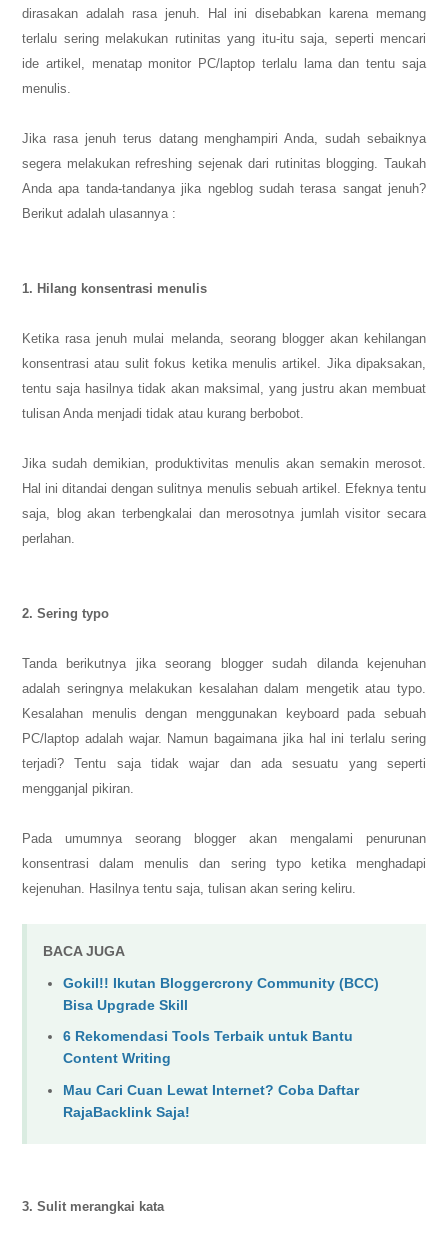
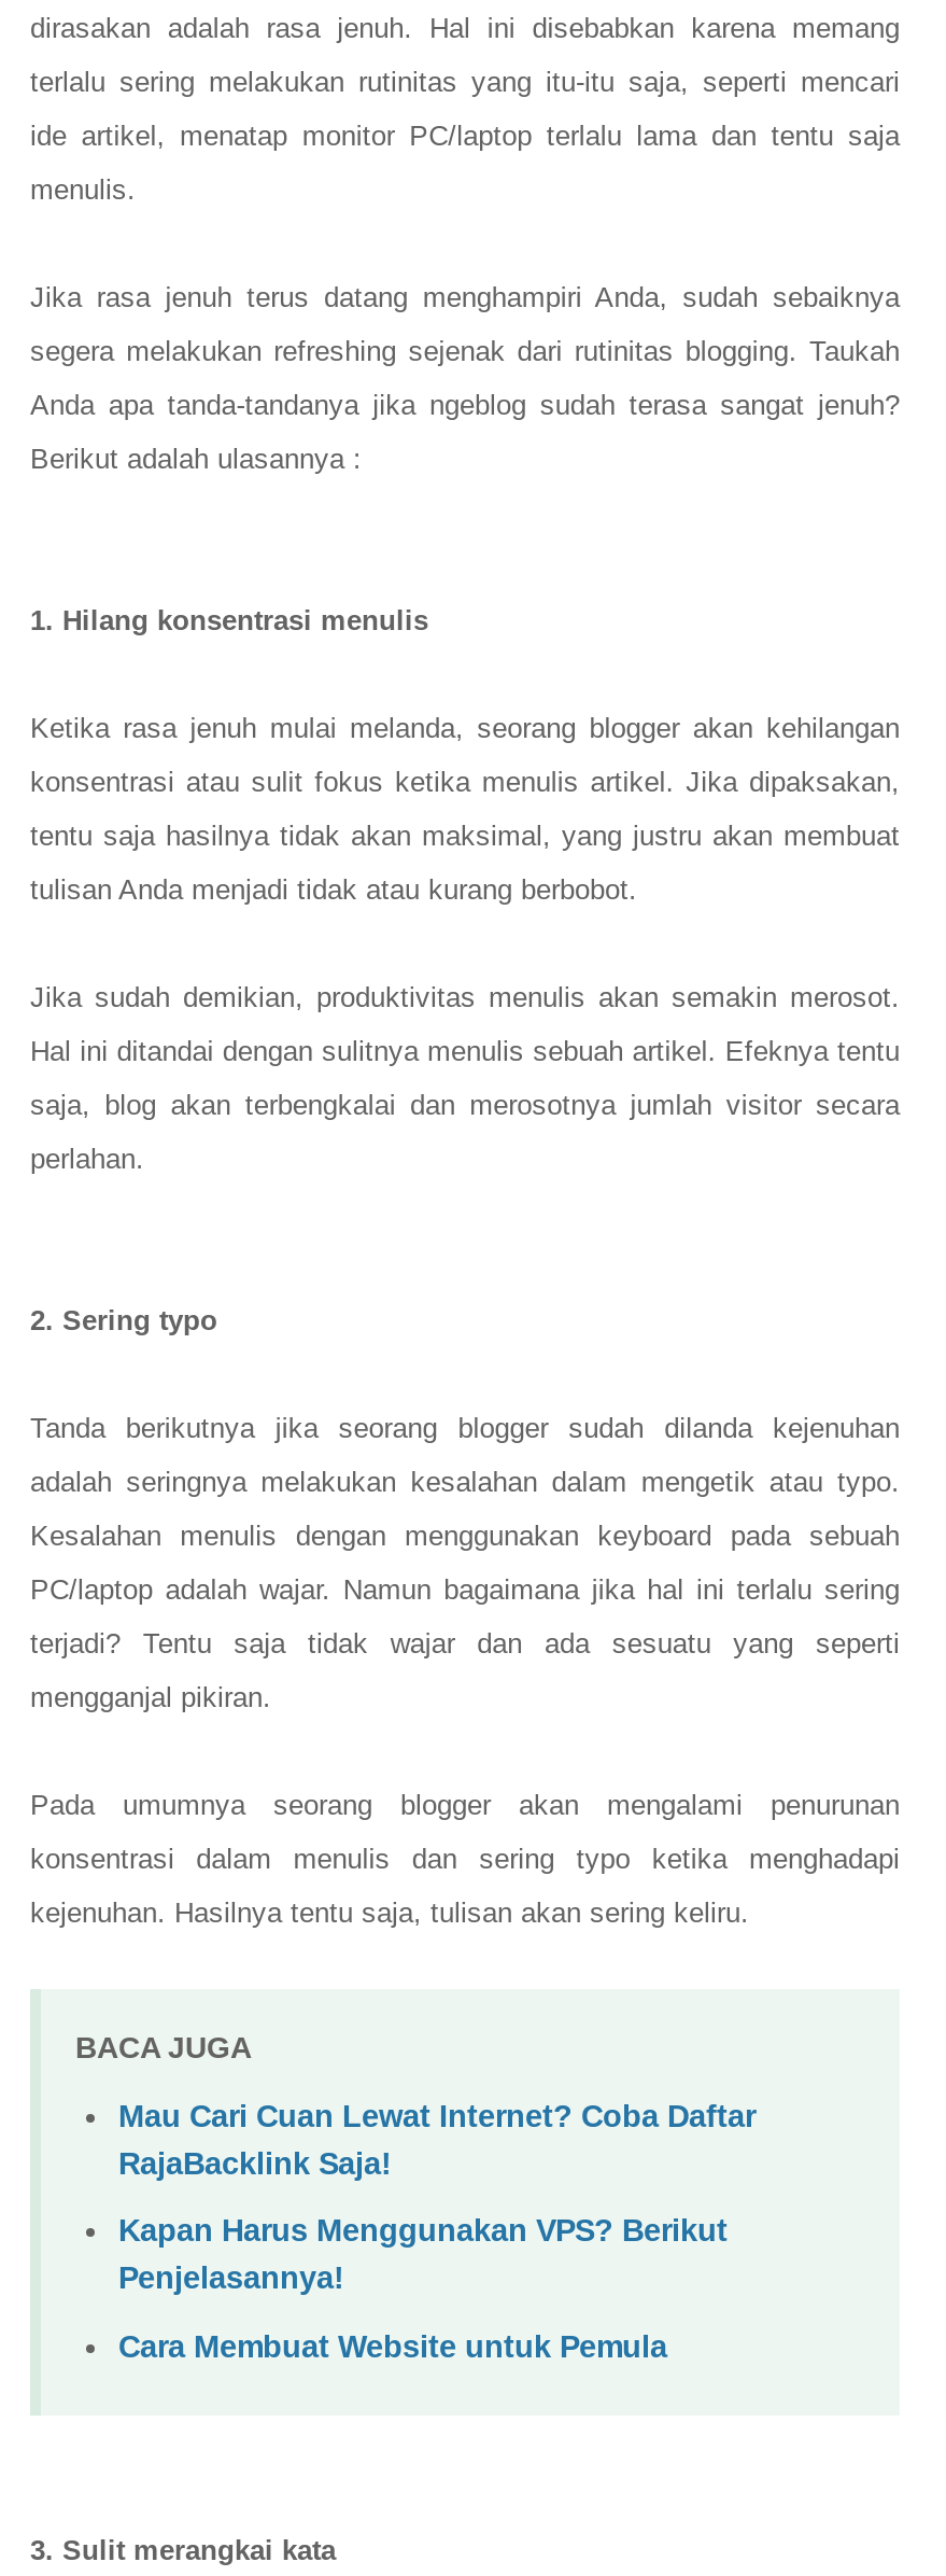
- Gokil!! Ikutan Bloggercrony Community (BCC)
- Bisa Upgrade Skill
- 6 Rekomendasi Tools Terbaik untuk Bantu
- Content Writing

moved up: Mau Cari Cuan Lewat Internet? Coba Daftar | RajaBacklink Saja!

+ Kapan Harus Menggunakan VPS? Berikut
+ Penjelasannya!
+ Cara Membuat Website untuk Pemula
